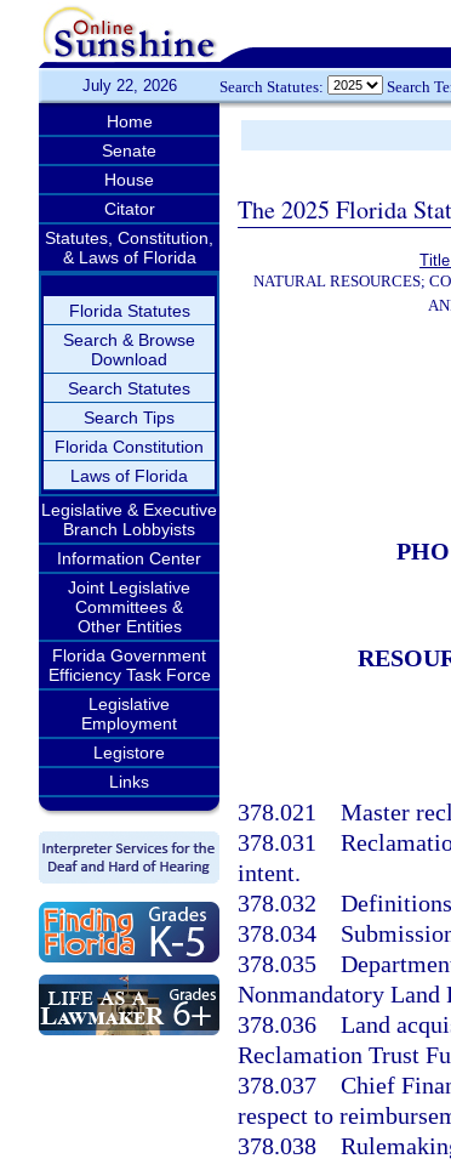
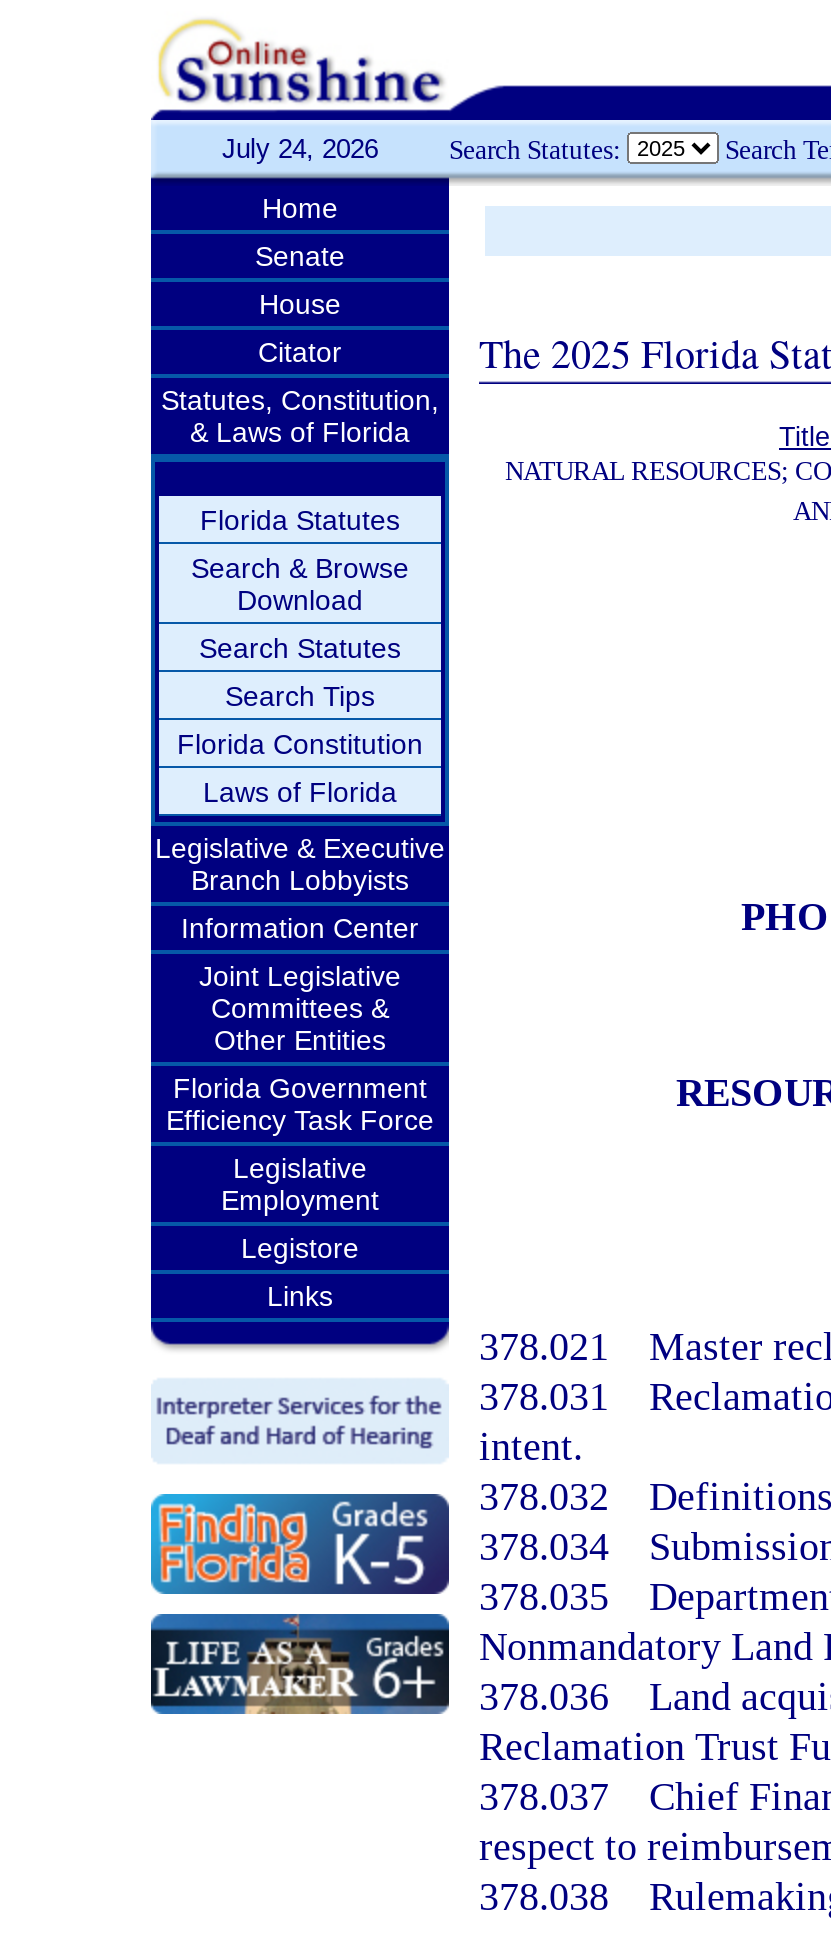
- July 22, 2026
+ July 24, 2026
